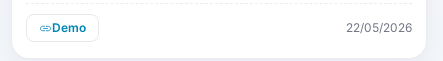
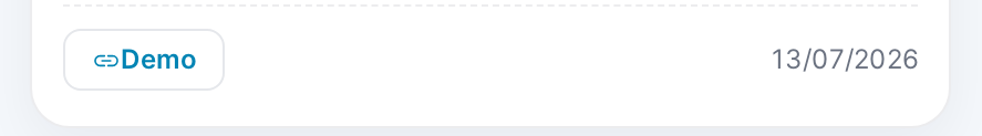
- 22/05/2026
+ 13/07/2026
